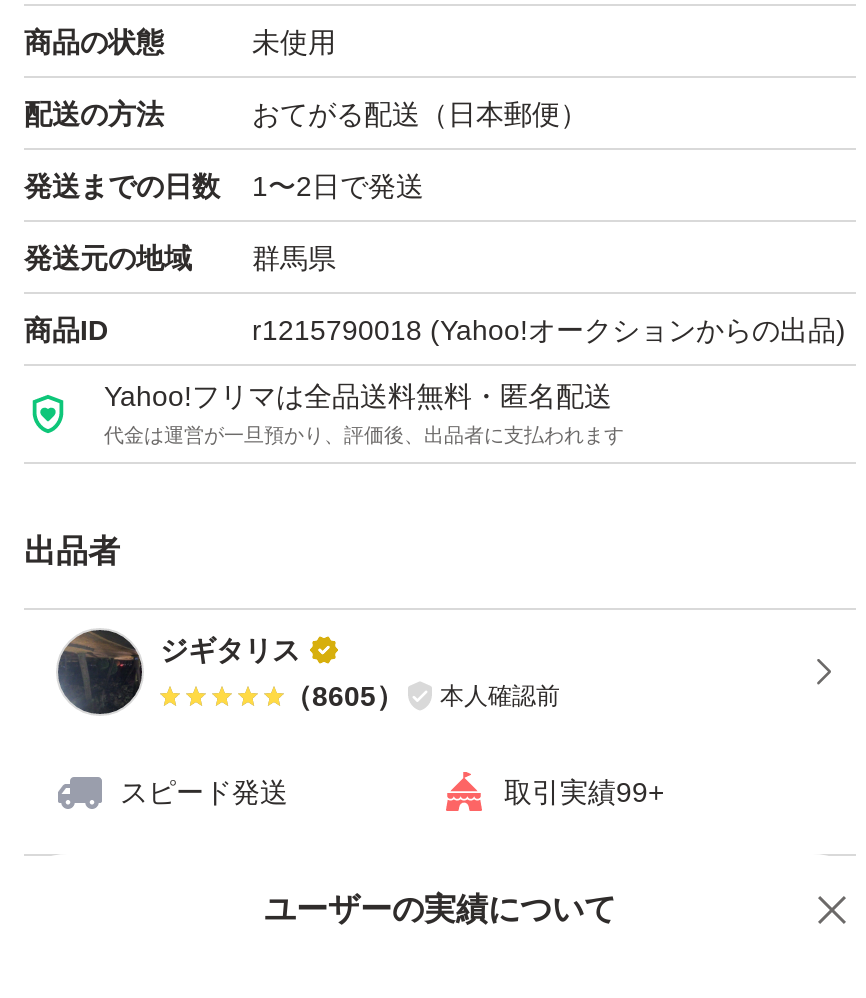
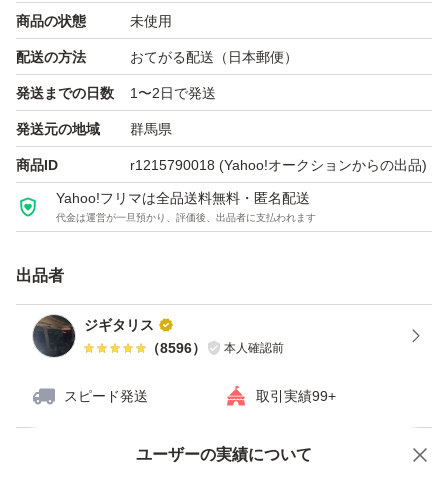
- （8605） 本人確認前
+ （8596） 本人確認前
